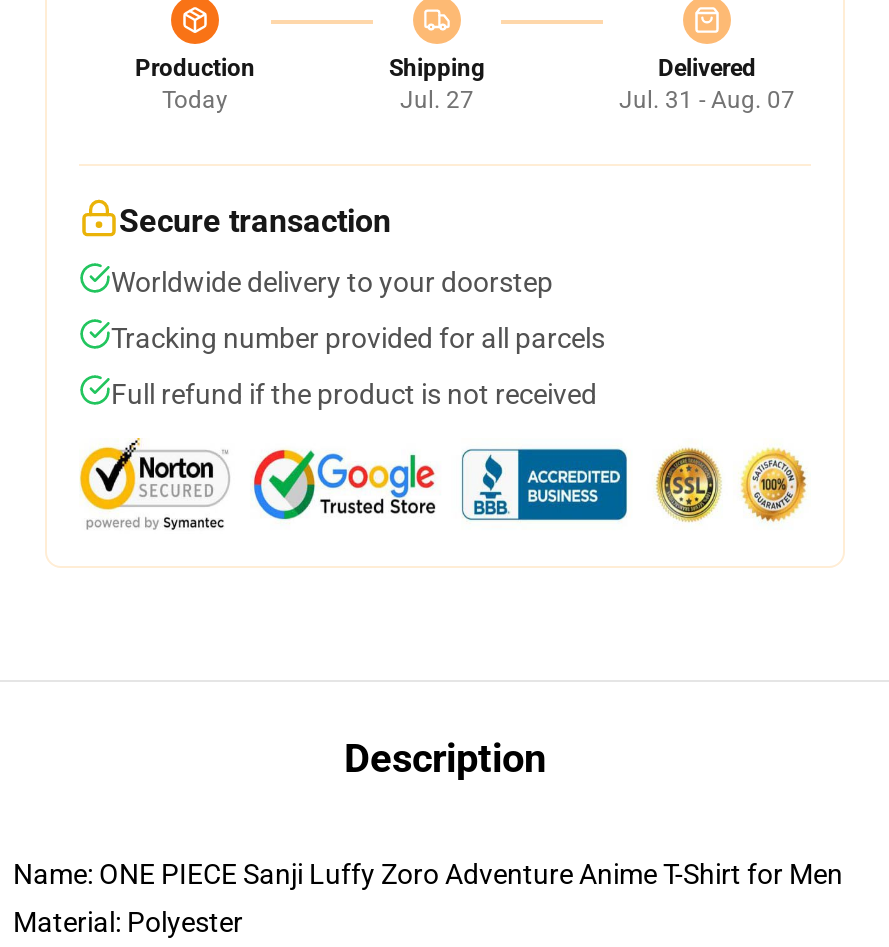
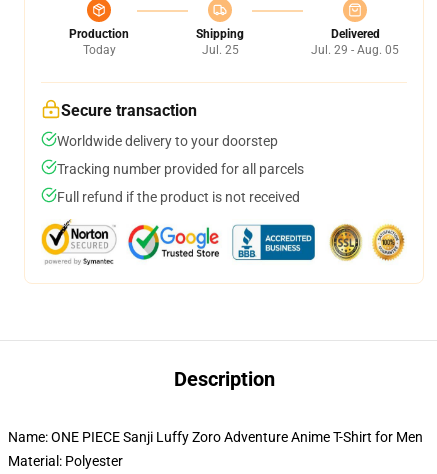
- Jul. 27
+ Jul. 25

- Jul. 31 - Aug. 07
+ Jul. 29 - Aug. 05
